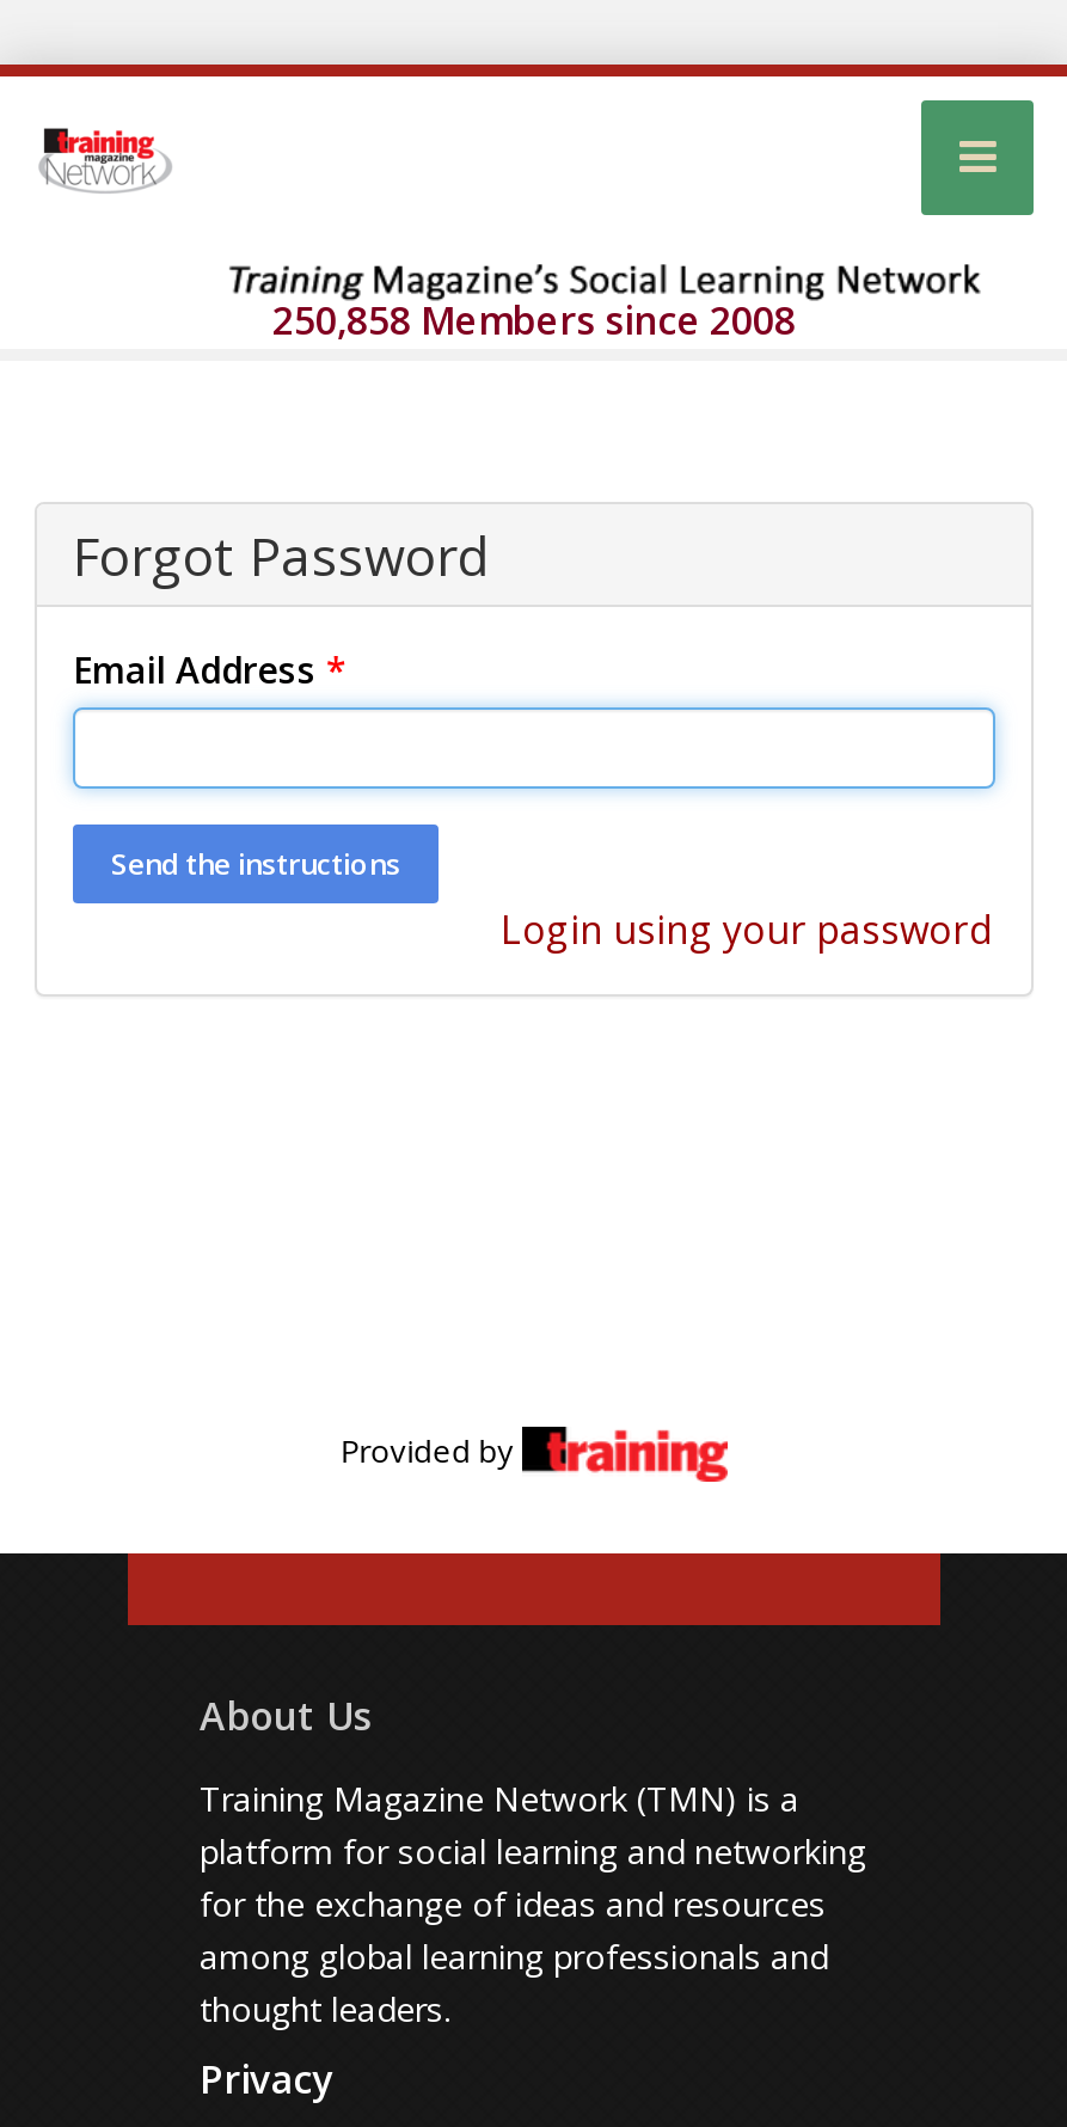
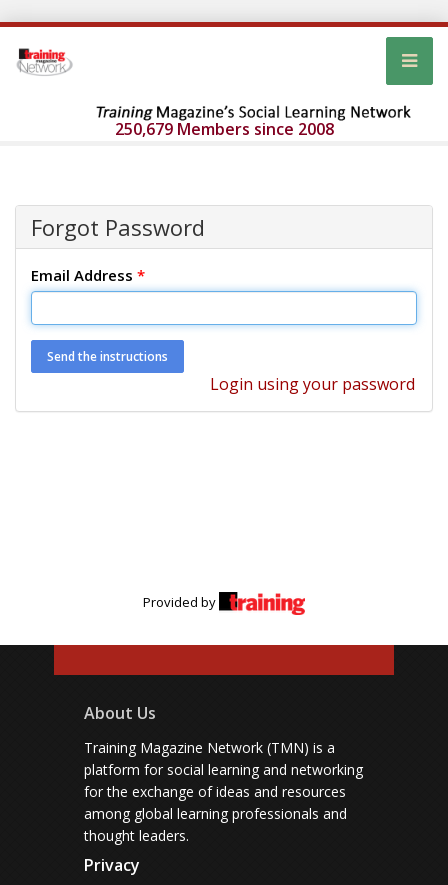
- 250,858 Members since 2008
+ 250,679 Members since 2008
